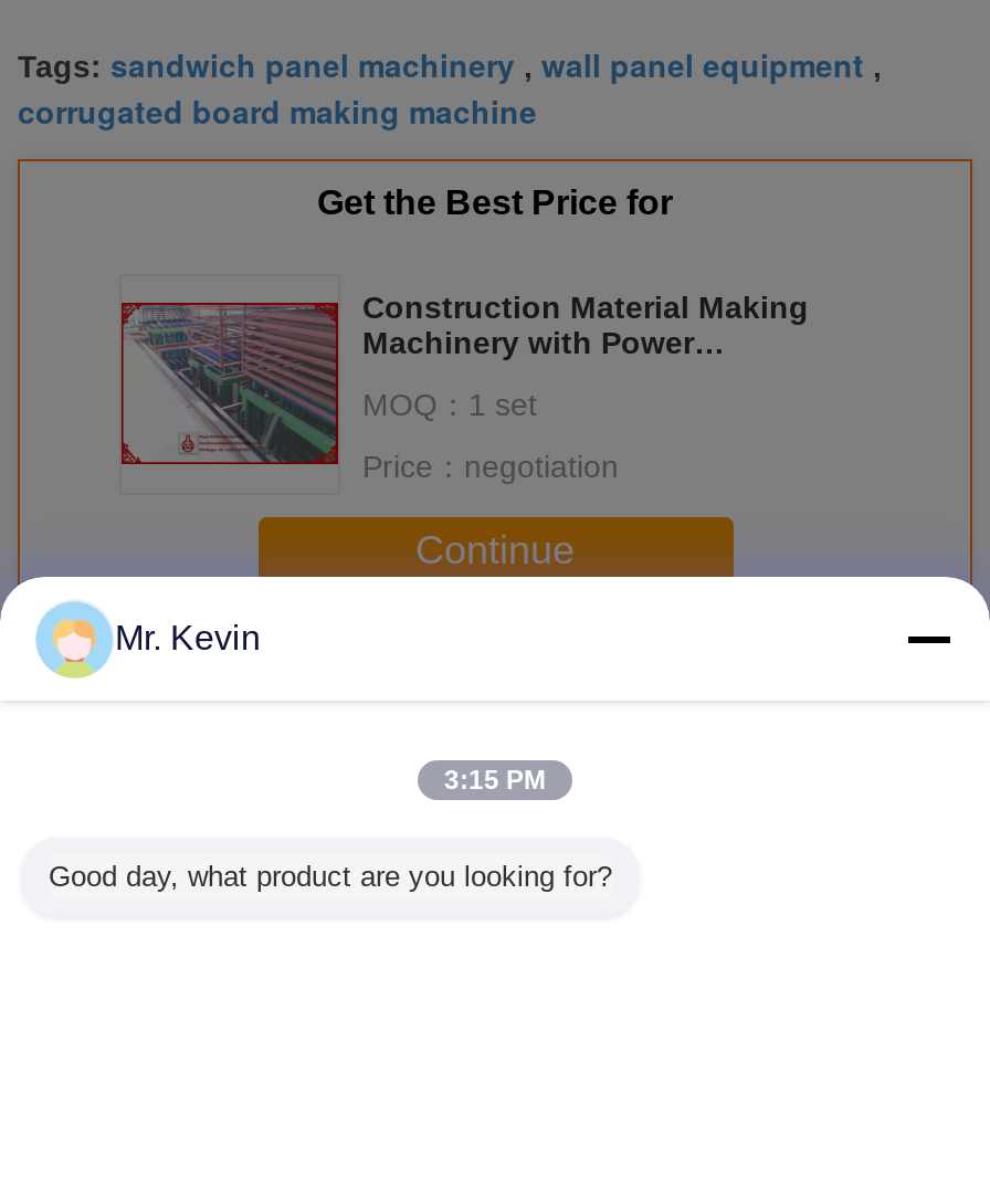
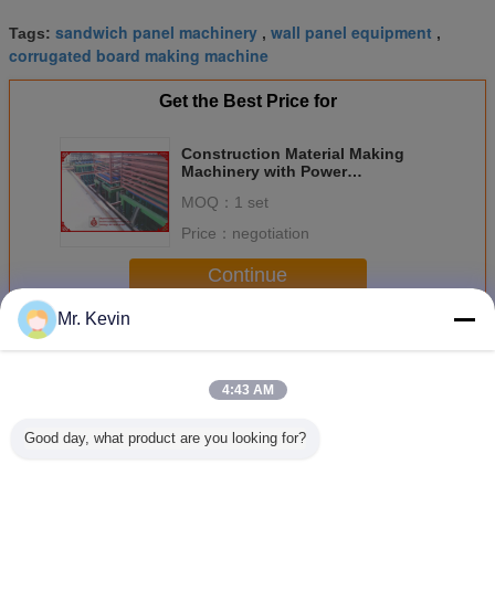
- 3:15 PM
+ 4:43 AM
